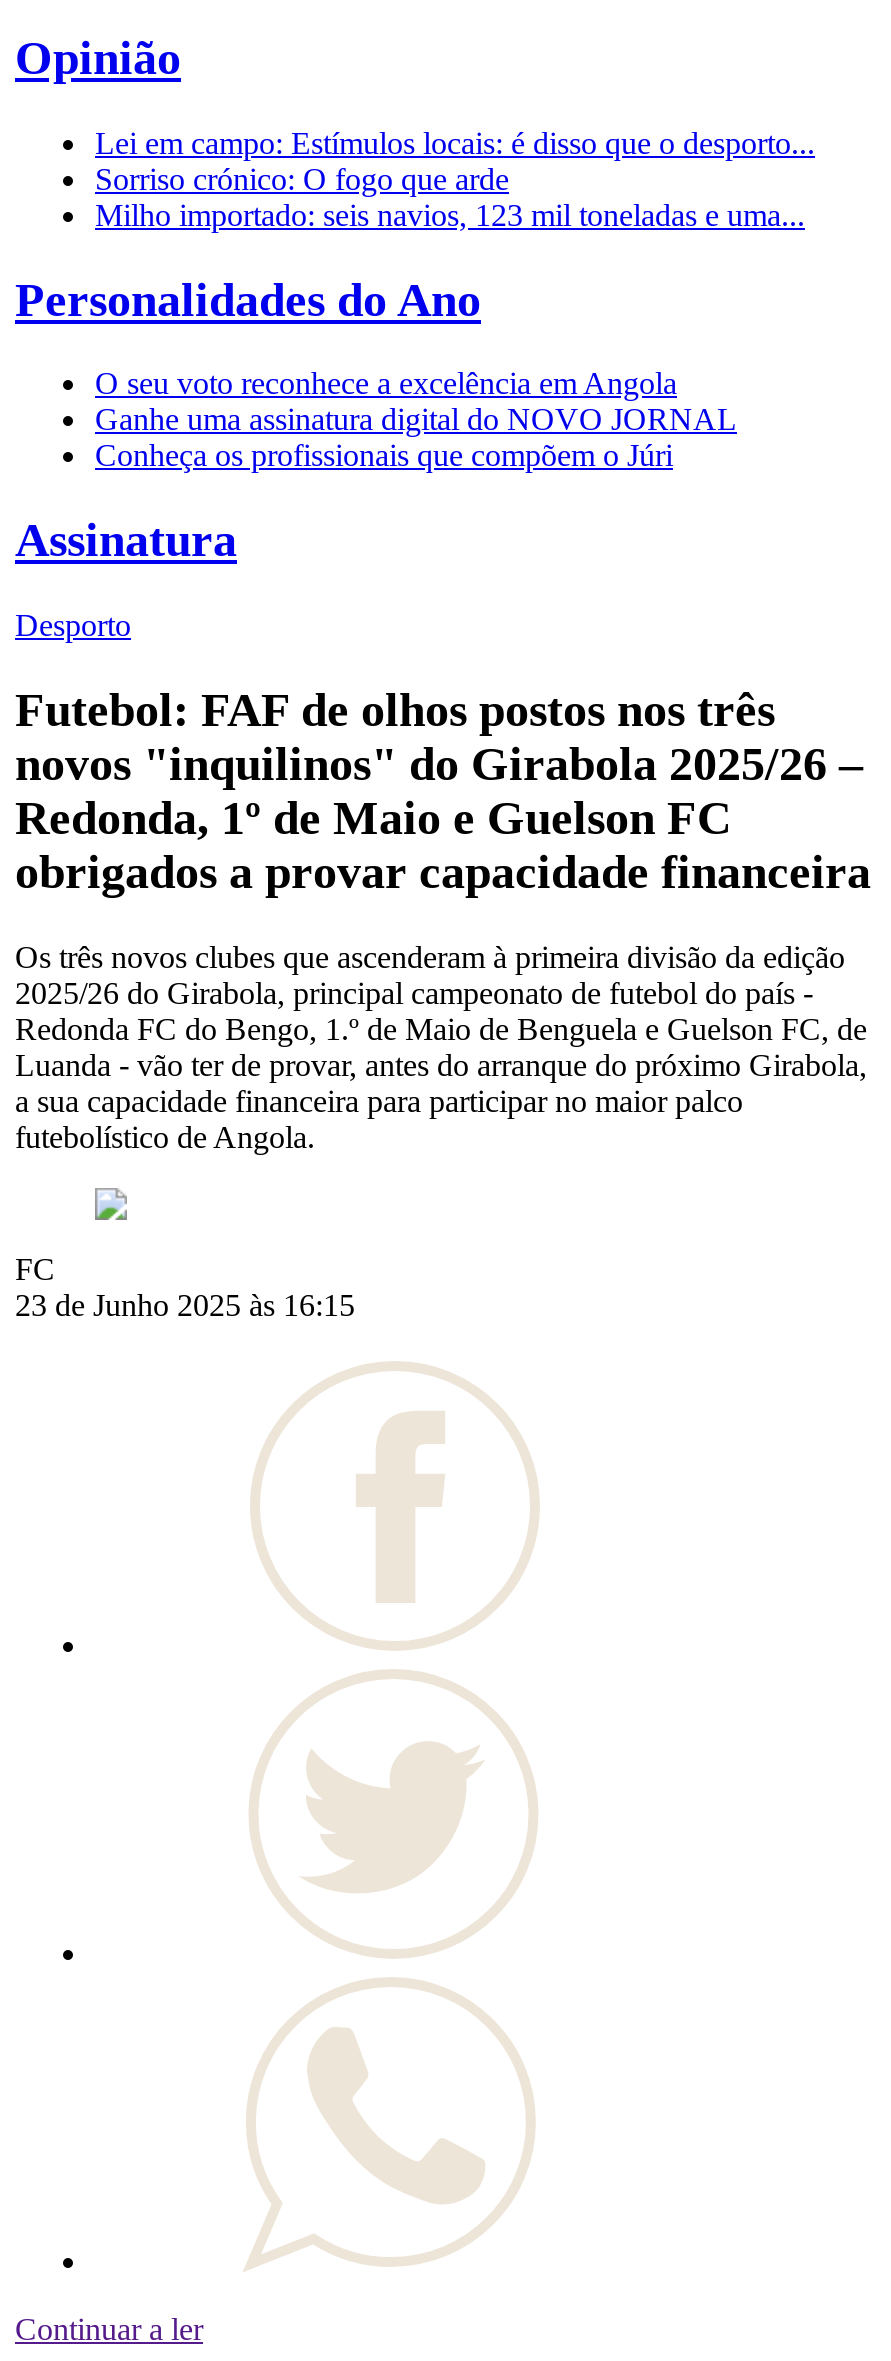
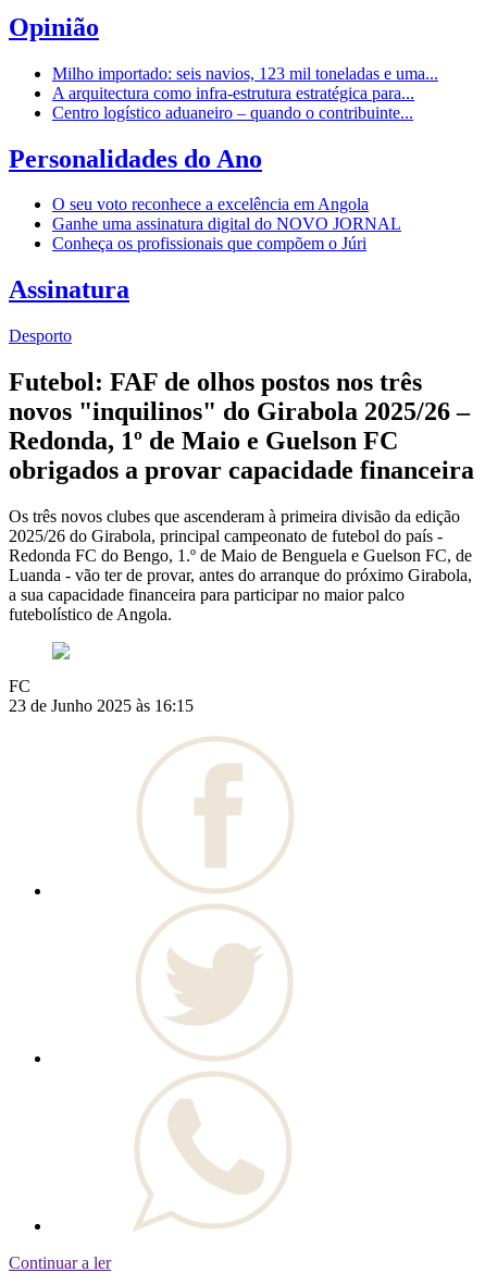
- Lei em campo: Estímulos locais: é disso que o desporto...
- Sorriso crónico: O fogo que arde

moved up: Milho importado: seis navios, 123 mil toneladas e uma...

+ A arquitectura como infra-estrutura estratégica para...
+ Centro logístico aduaneiro – quando o contribuinte...
